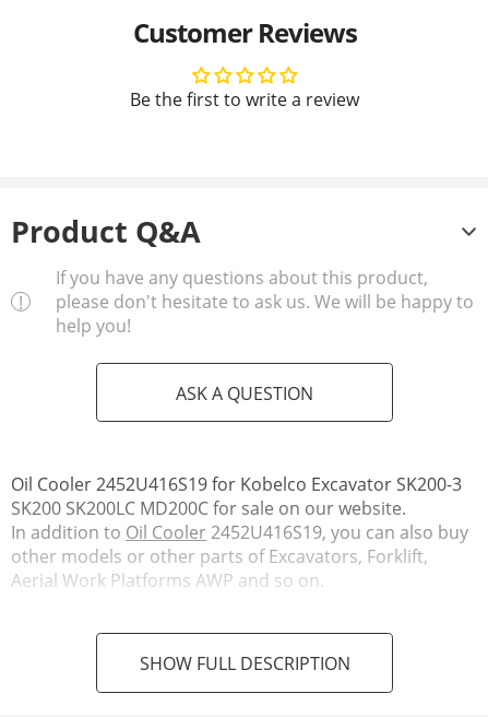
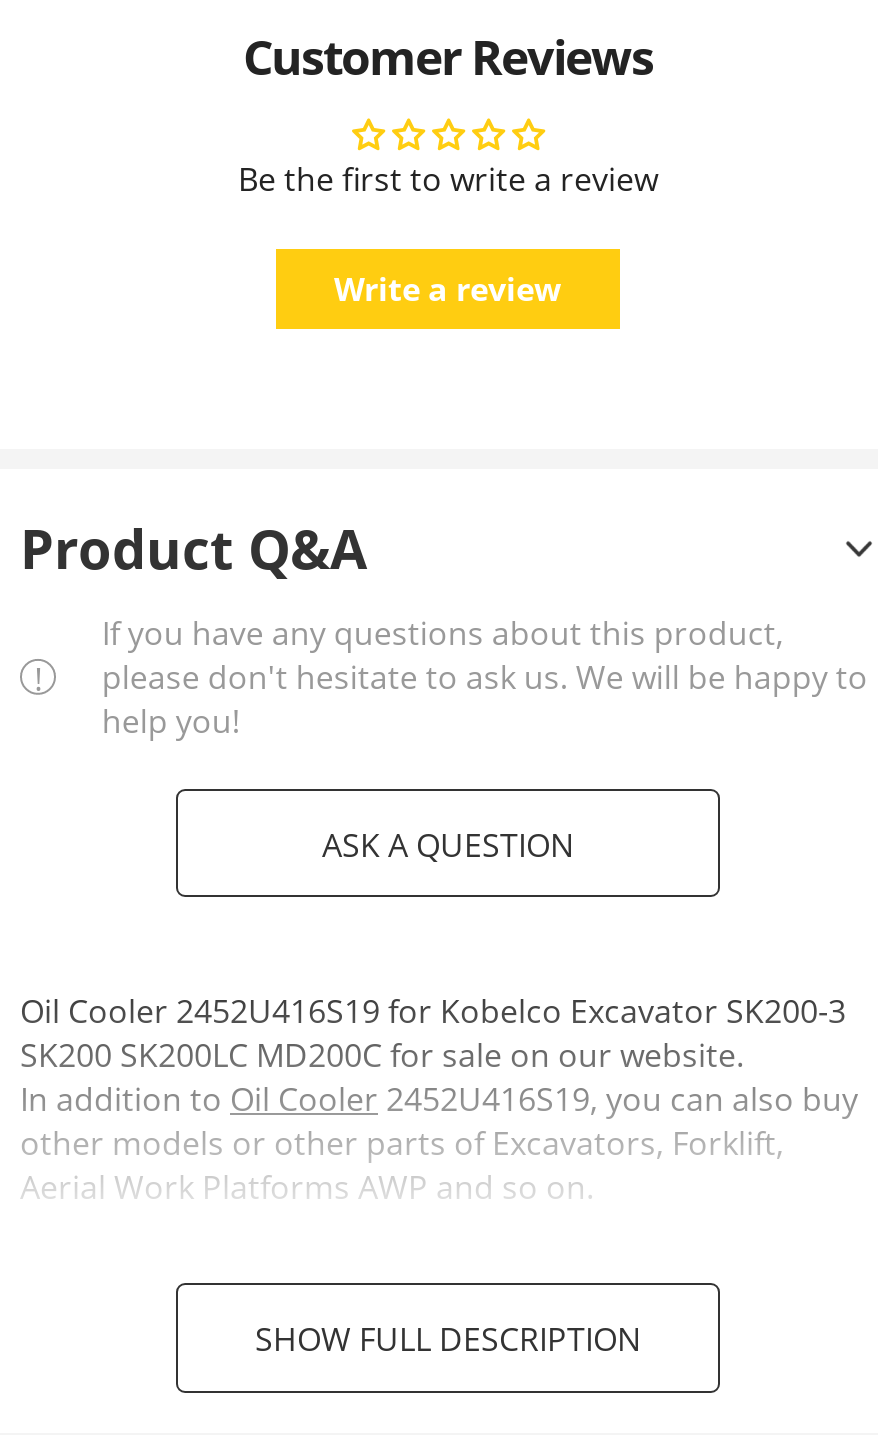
+ Write a review
